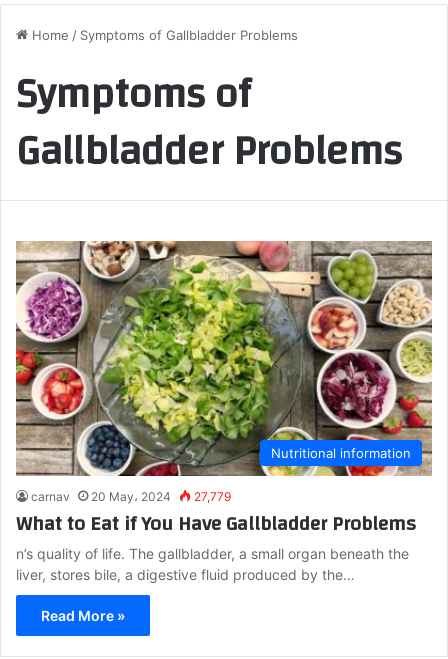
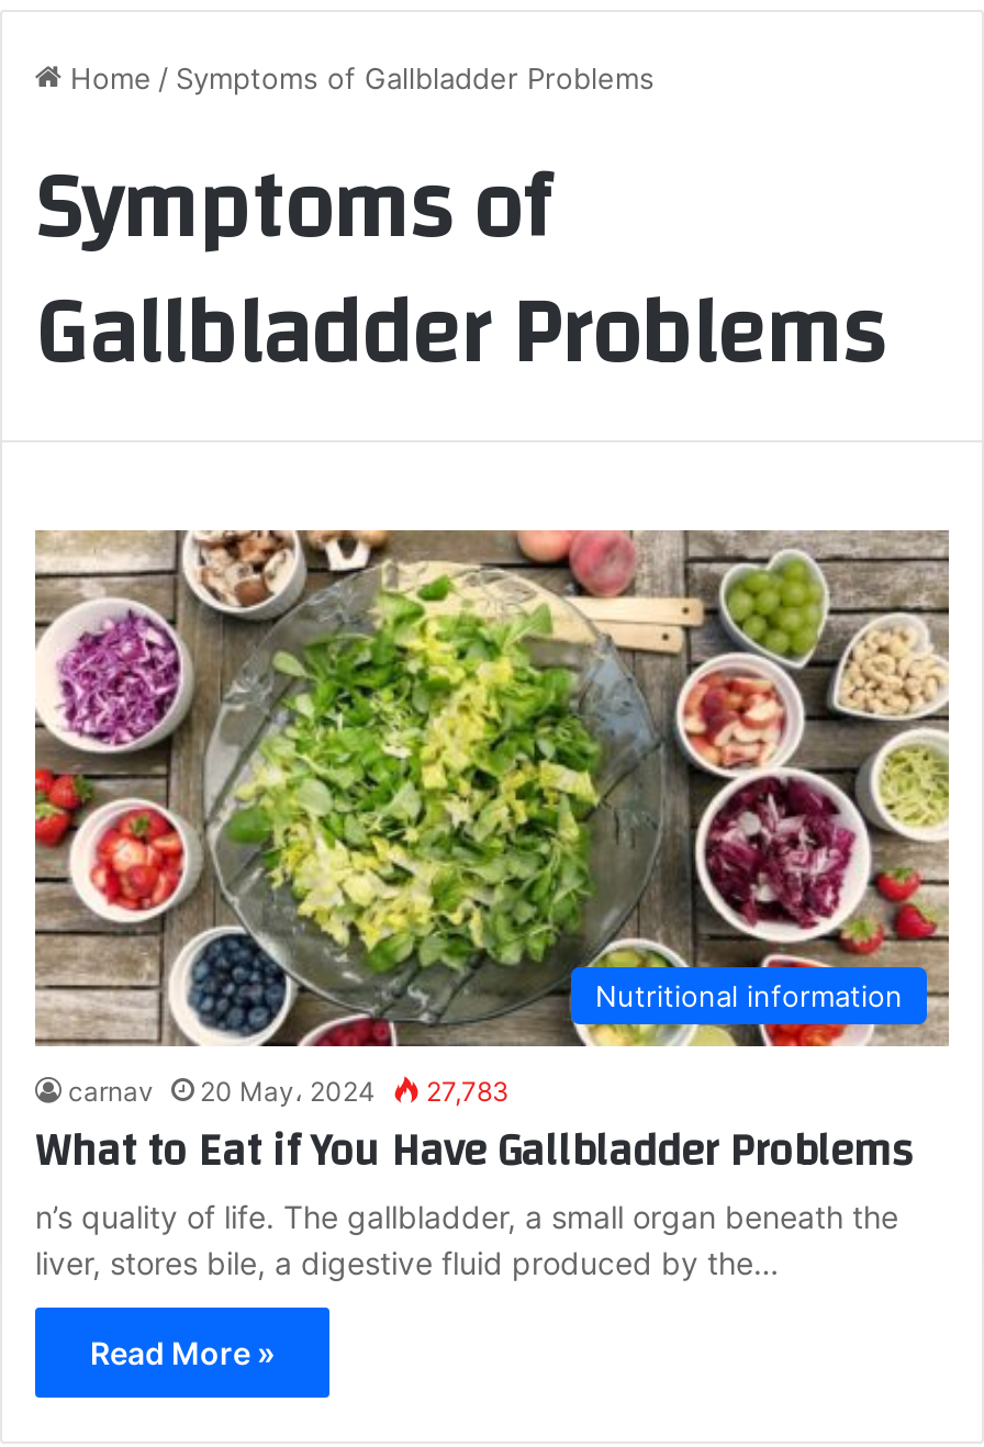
- carnav 20 May، 2024 27,779
+ carnav 20 May، 2024 27,783
